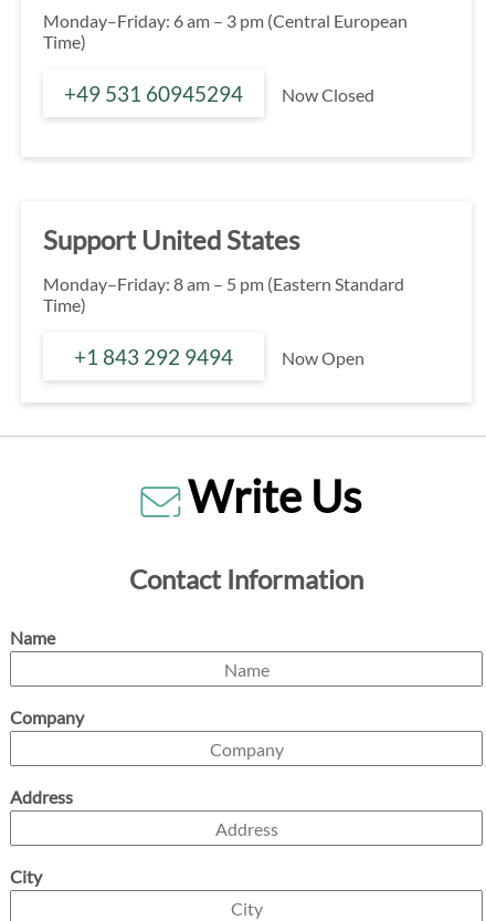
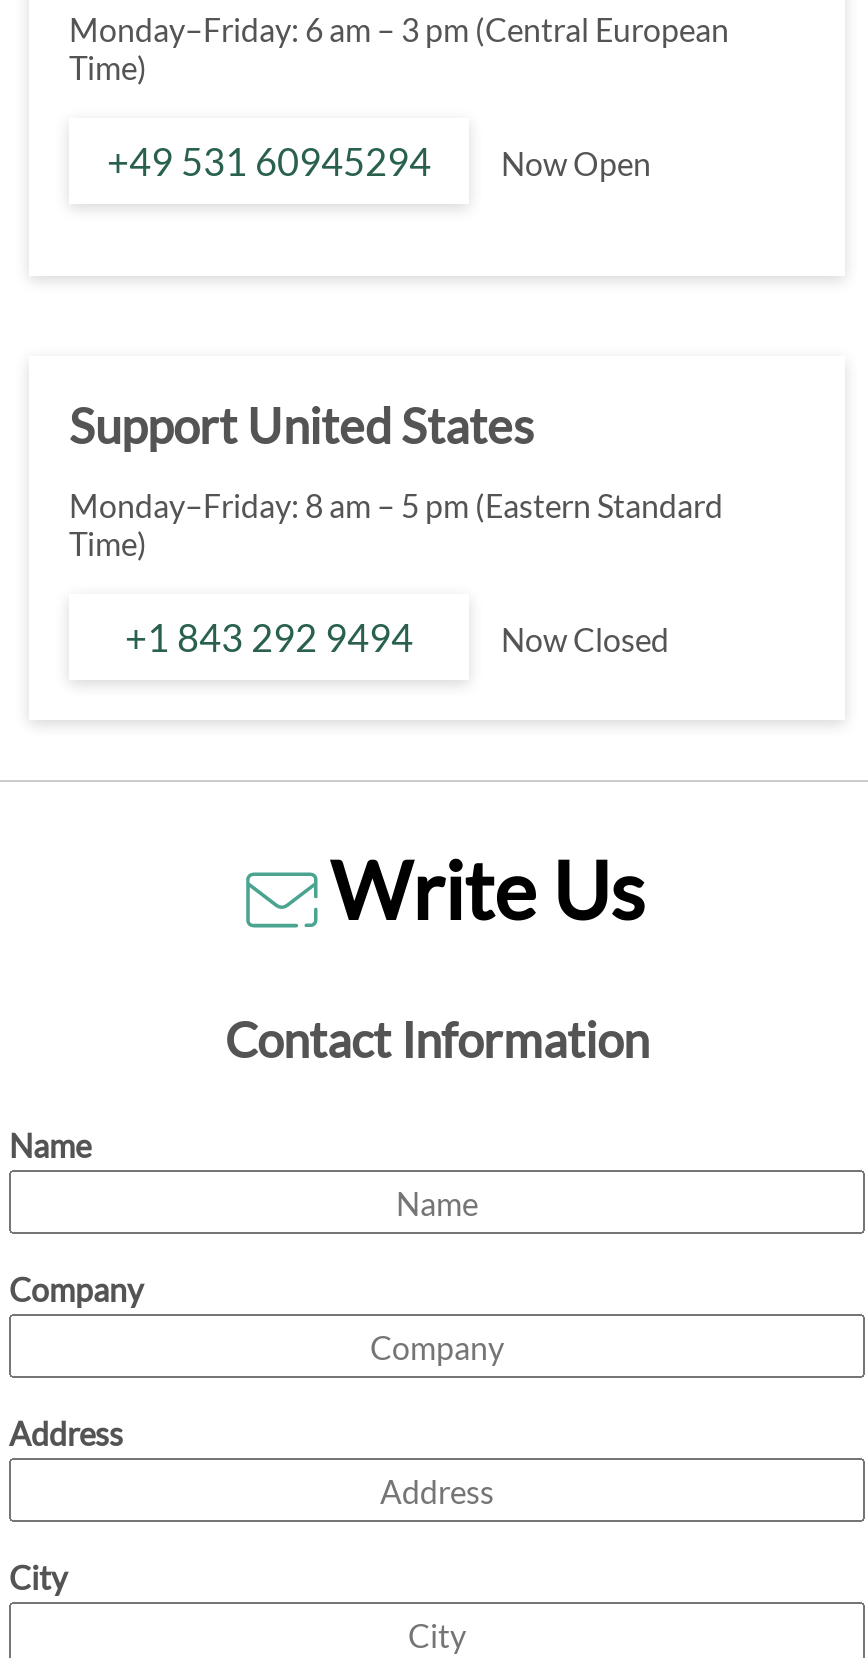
moved down: Now Closed

moved up: Now Open
